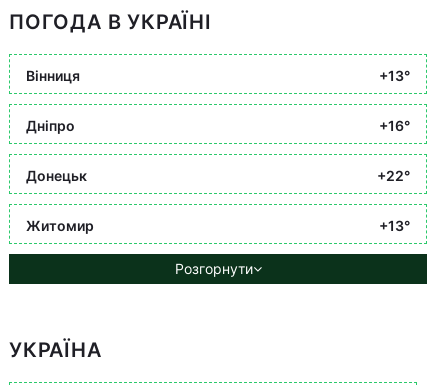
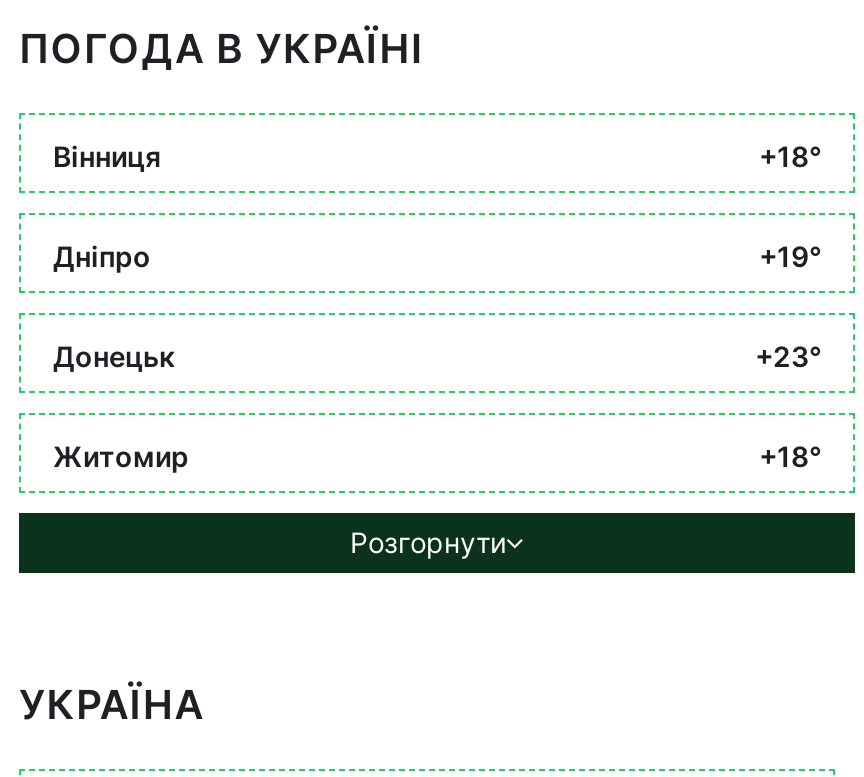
- +13°
+ +18°

- +16°
+ +19°

- +22°
+ +23°

- +13°
+ +18°
